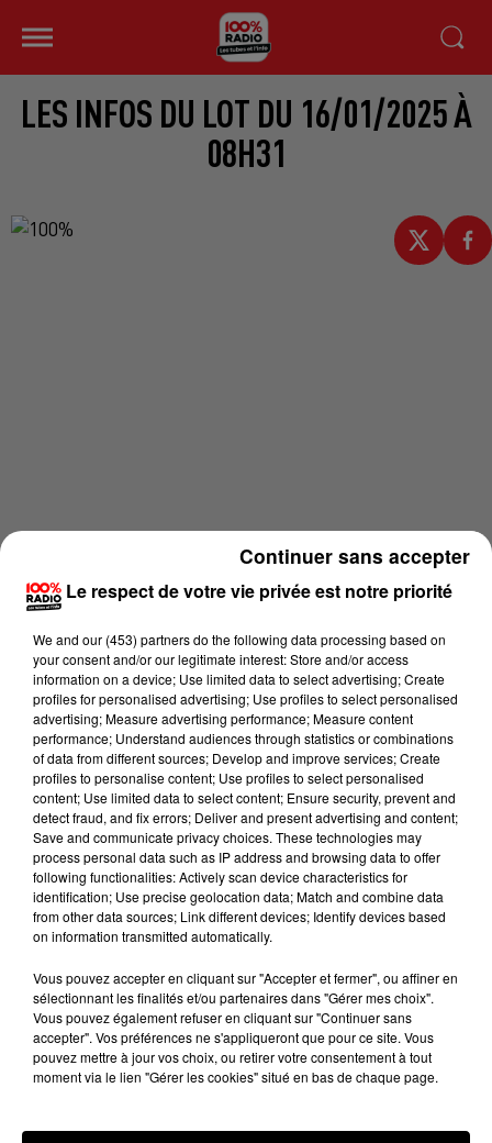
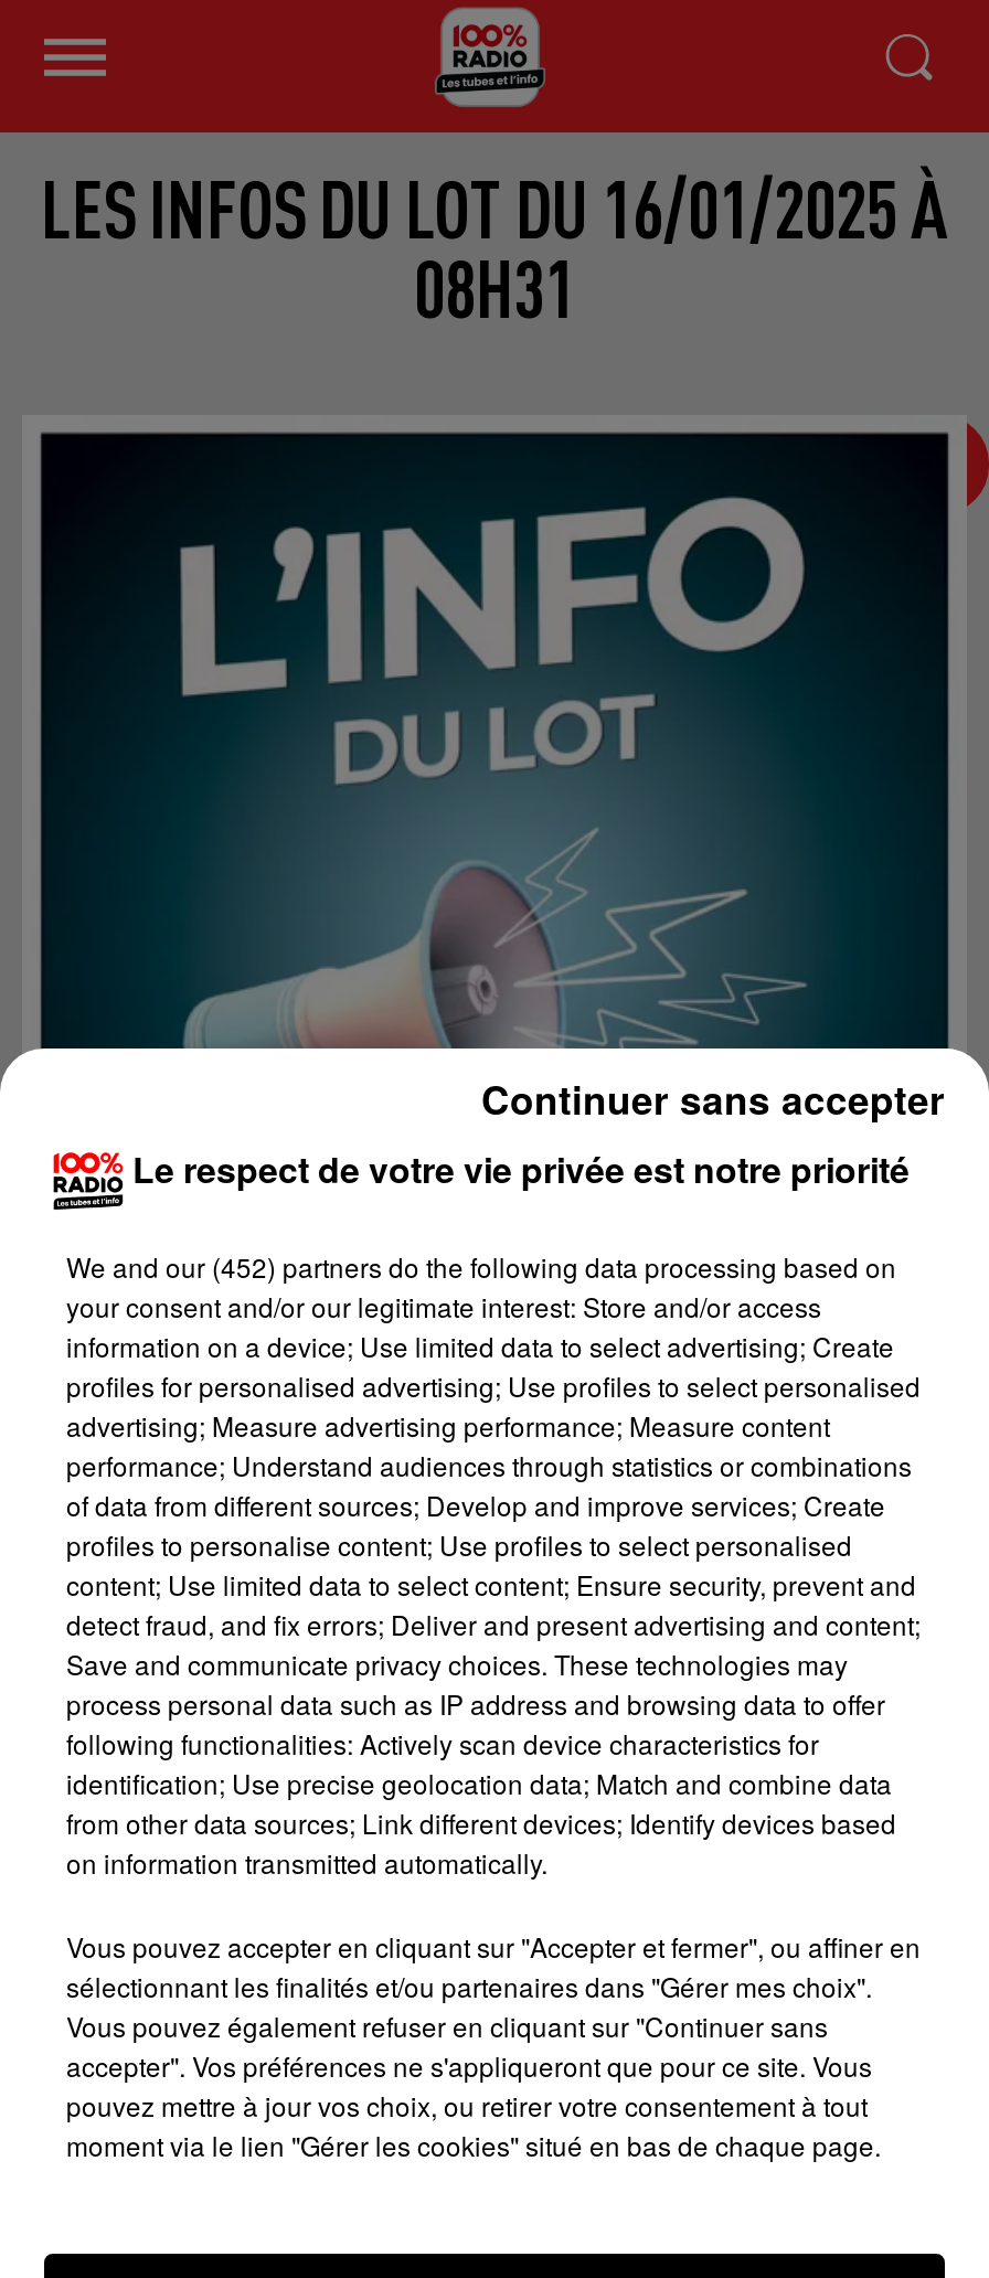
+ [image]

- We and our (453) partners do the following data processing based on
+ We and our (452) partners do the following data processing based on
